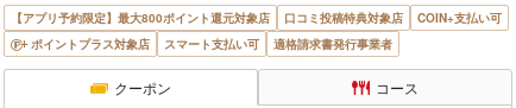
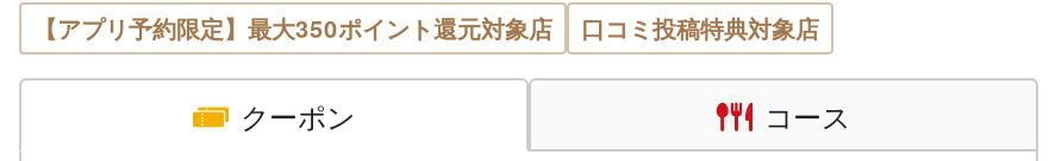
- 【アプリ予約限定】最大800ポイント還元対象店
+ 【アプリ予約限定】最大350ポイント還元対象店

- COIN+支払い可
- ポイントプラス対象店
- スマート支払い可
- 適格請求書発行事業者
